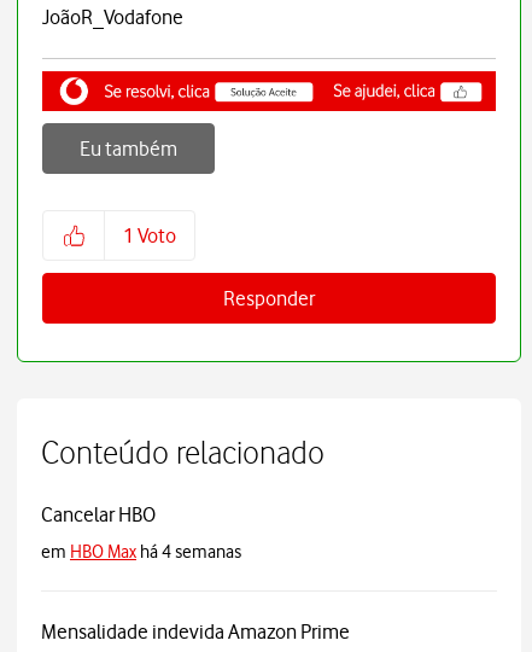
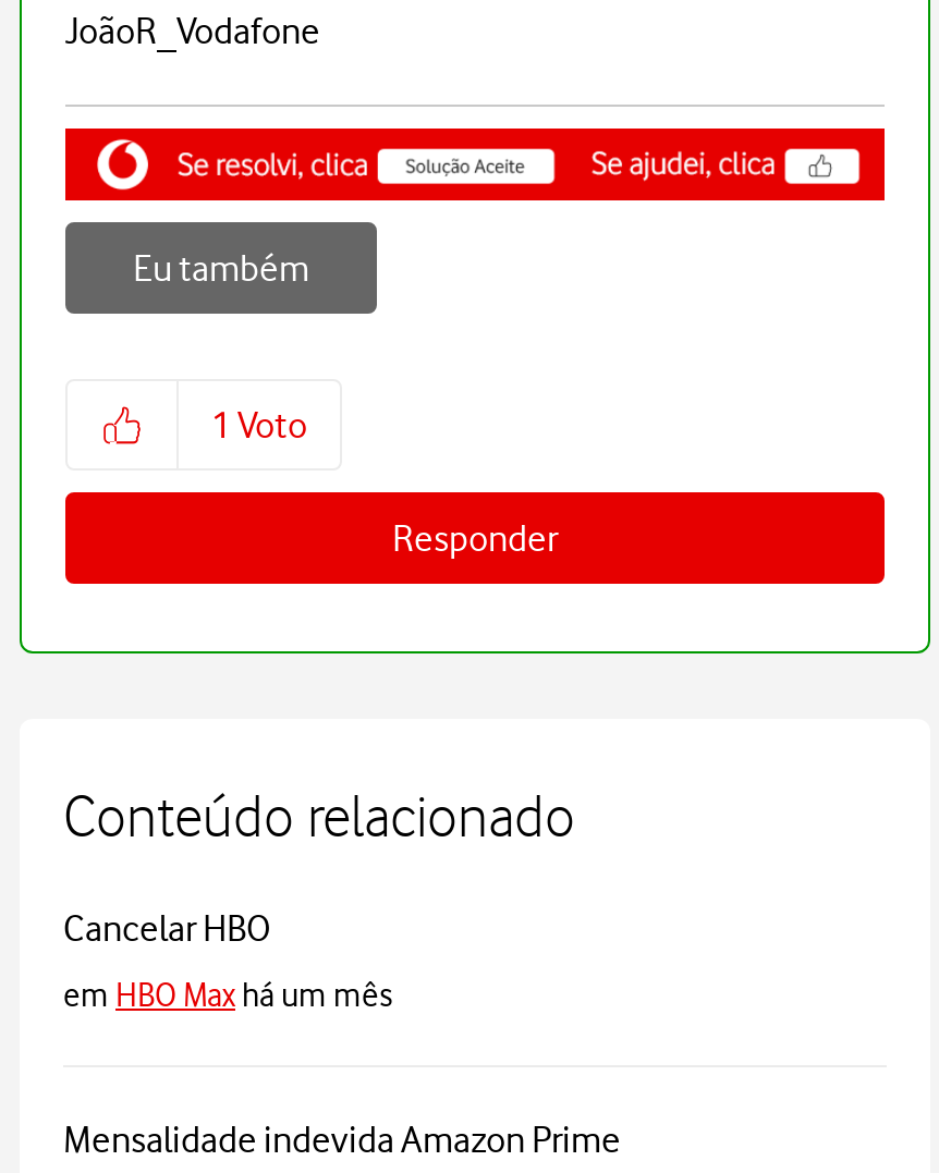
- em HBO Max há 4 semanas
+ em HBO Max há um mês
